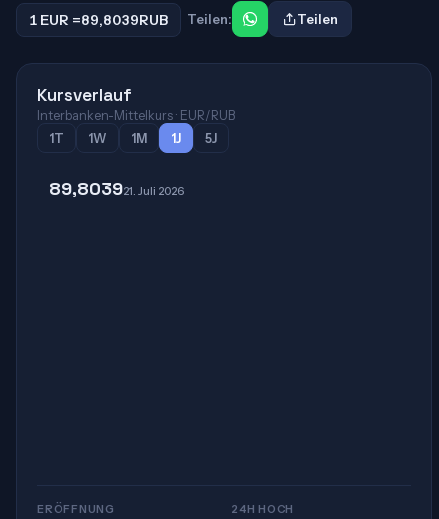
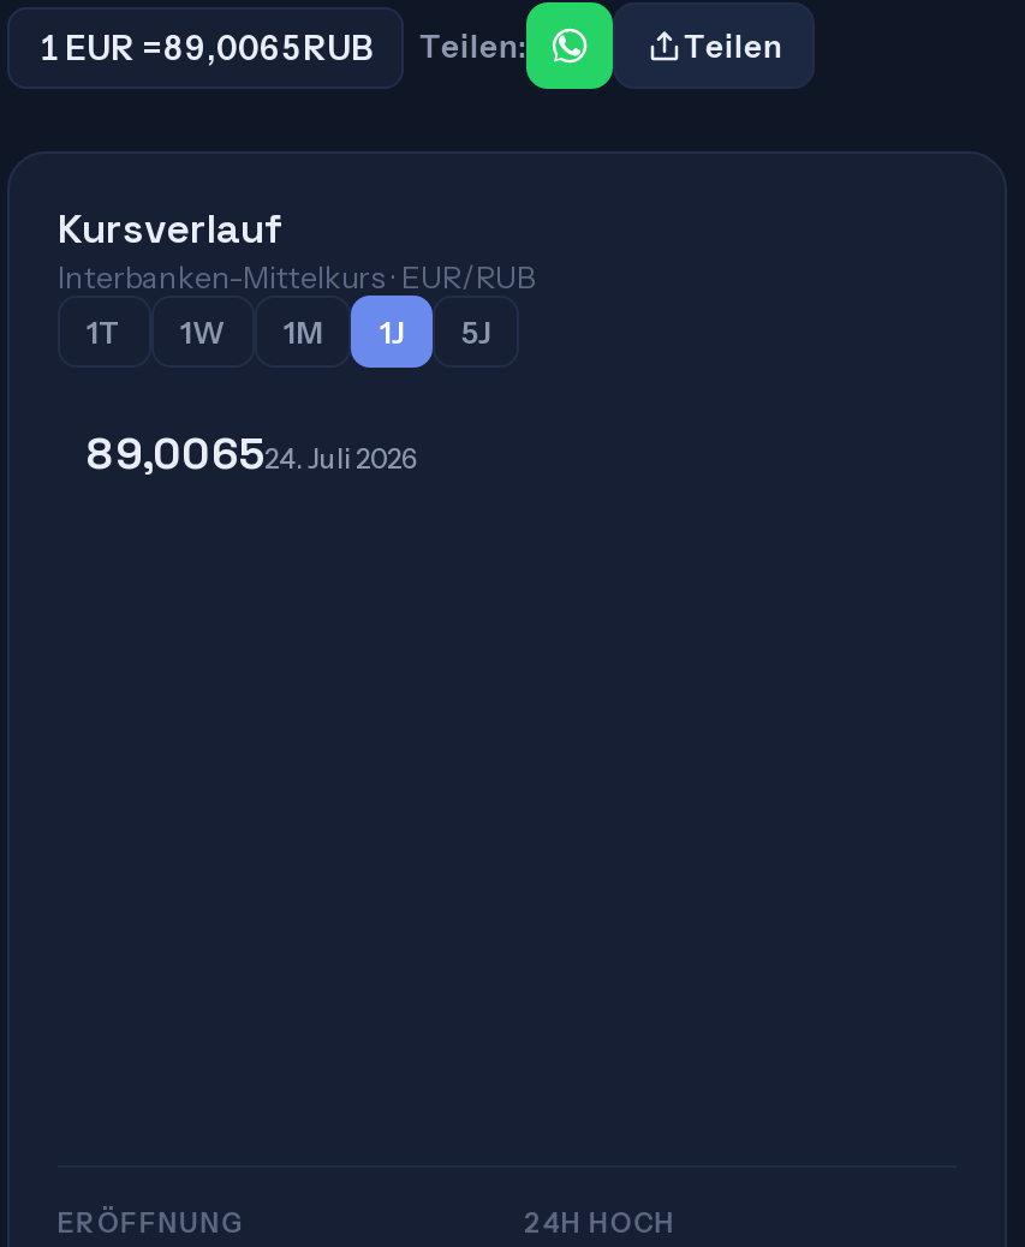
- 1 EUR =89,8039RUB Teilen:
+ 1 EUR =89,0065RUB Teilen:

- 89,803921. Juli 2026
+ 89,006524. Juli 2026
